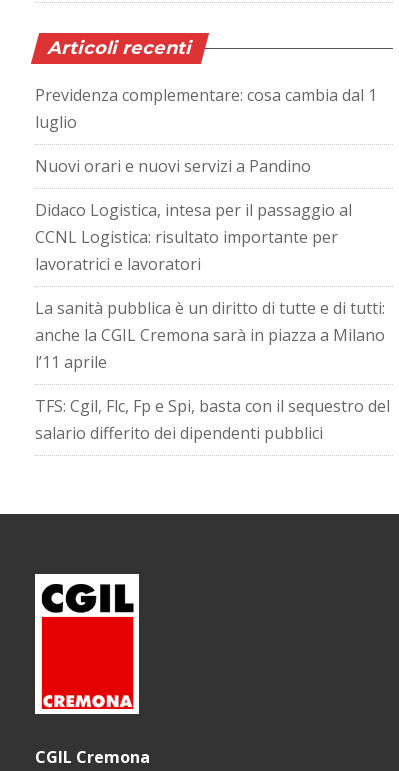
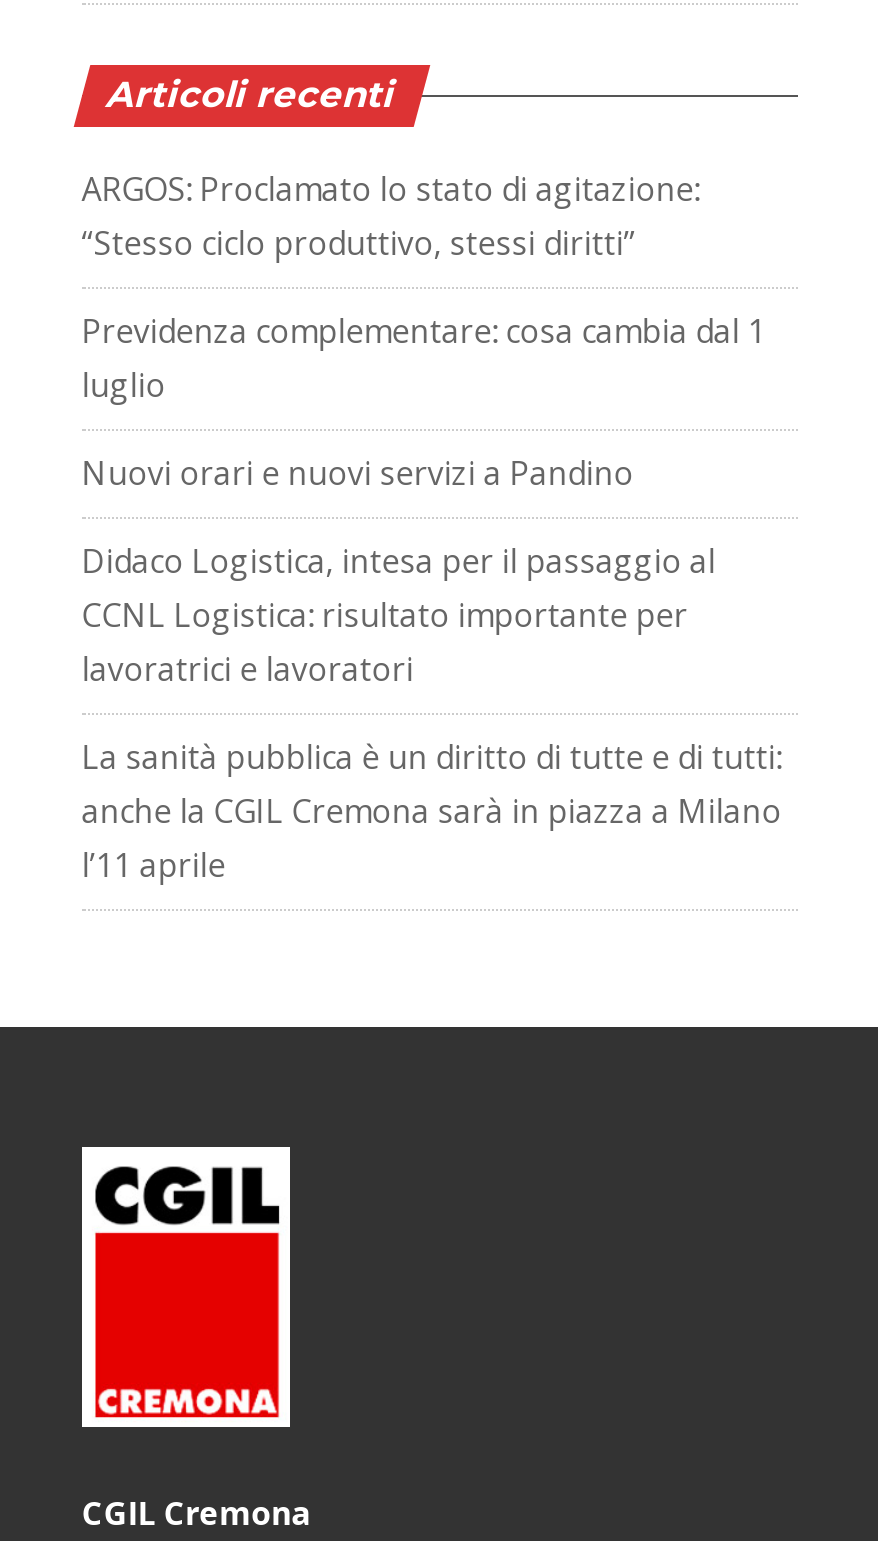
+ ARGOS: Proclamato lo stato di agitazione:
+ “Stesso ciclo produttivo, stessi diritti”

moved down: Previdenza complementare: cosa cambia dal 1 | luglio | Nuovi orari e nuovi servizi a Pandino | ... | anche la CGIL Cremona sarà in piazza a Milano | l’11 aprile

- TFS: Cgil, Flc, Fp e Spi, basta con il sequestro del
- salario differito dei dipendenti pubblici
